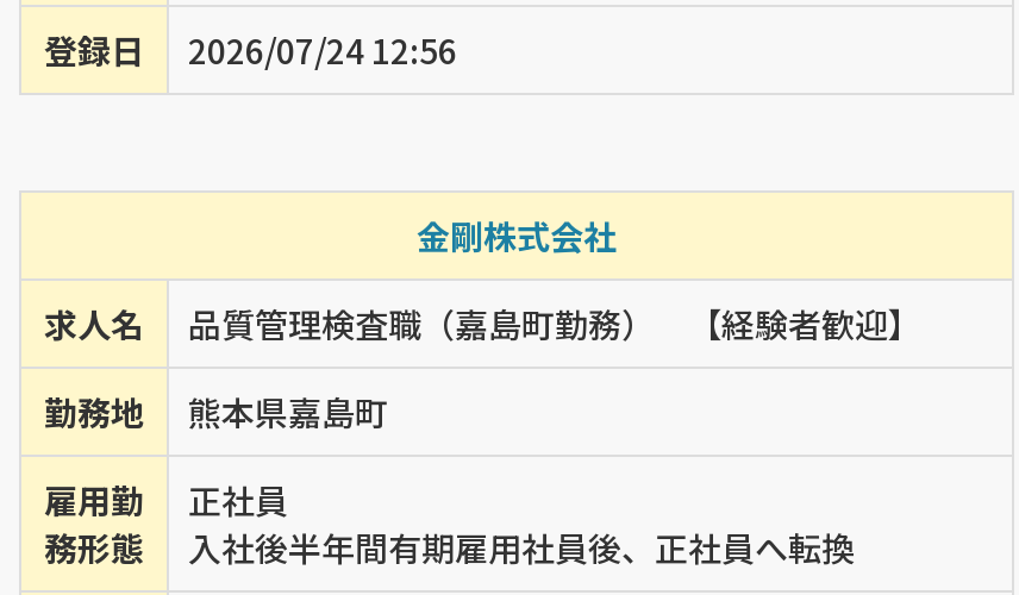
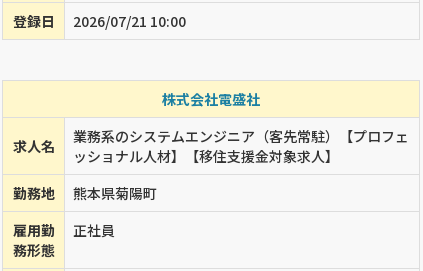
- 登録日 2026/07/24 12:56
+ 登録日 2026/07/21 10:00

- 金剛株式会社
+ 株式会社電盛社

- 品質管理検査職（嘉島町勤務） 【経験者歓迎】
+ 業務系のシステムエンジニア（客先常駐）【プロフェ
+ ッショナル人材】【移住支援金対象求人】

- 熊本県嘉島町
+ 熊本県菊陽町

- 入社後半年間有期雇用社員後、正社員へ転換
